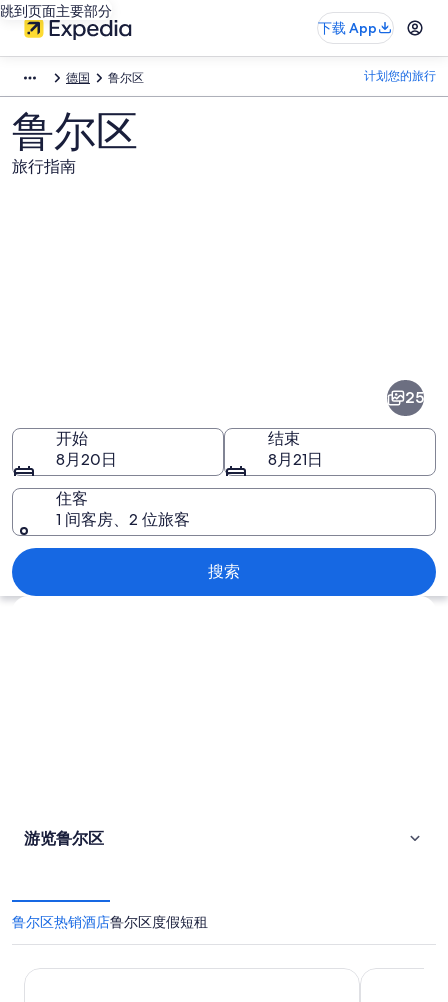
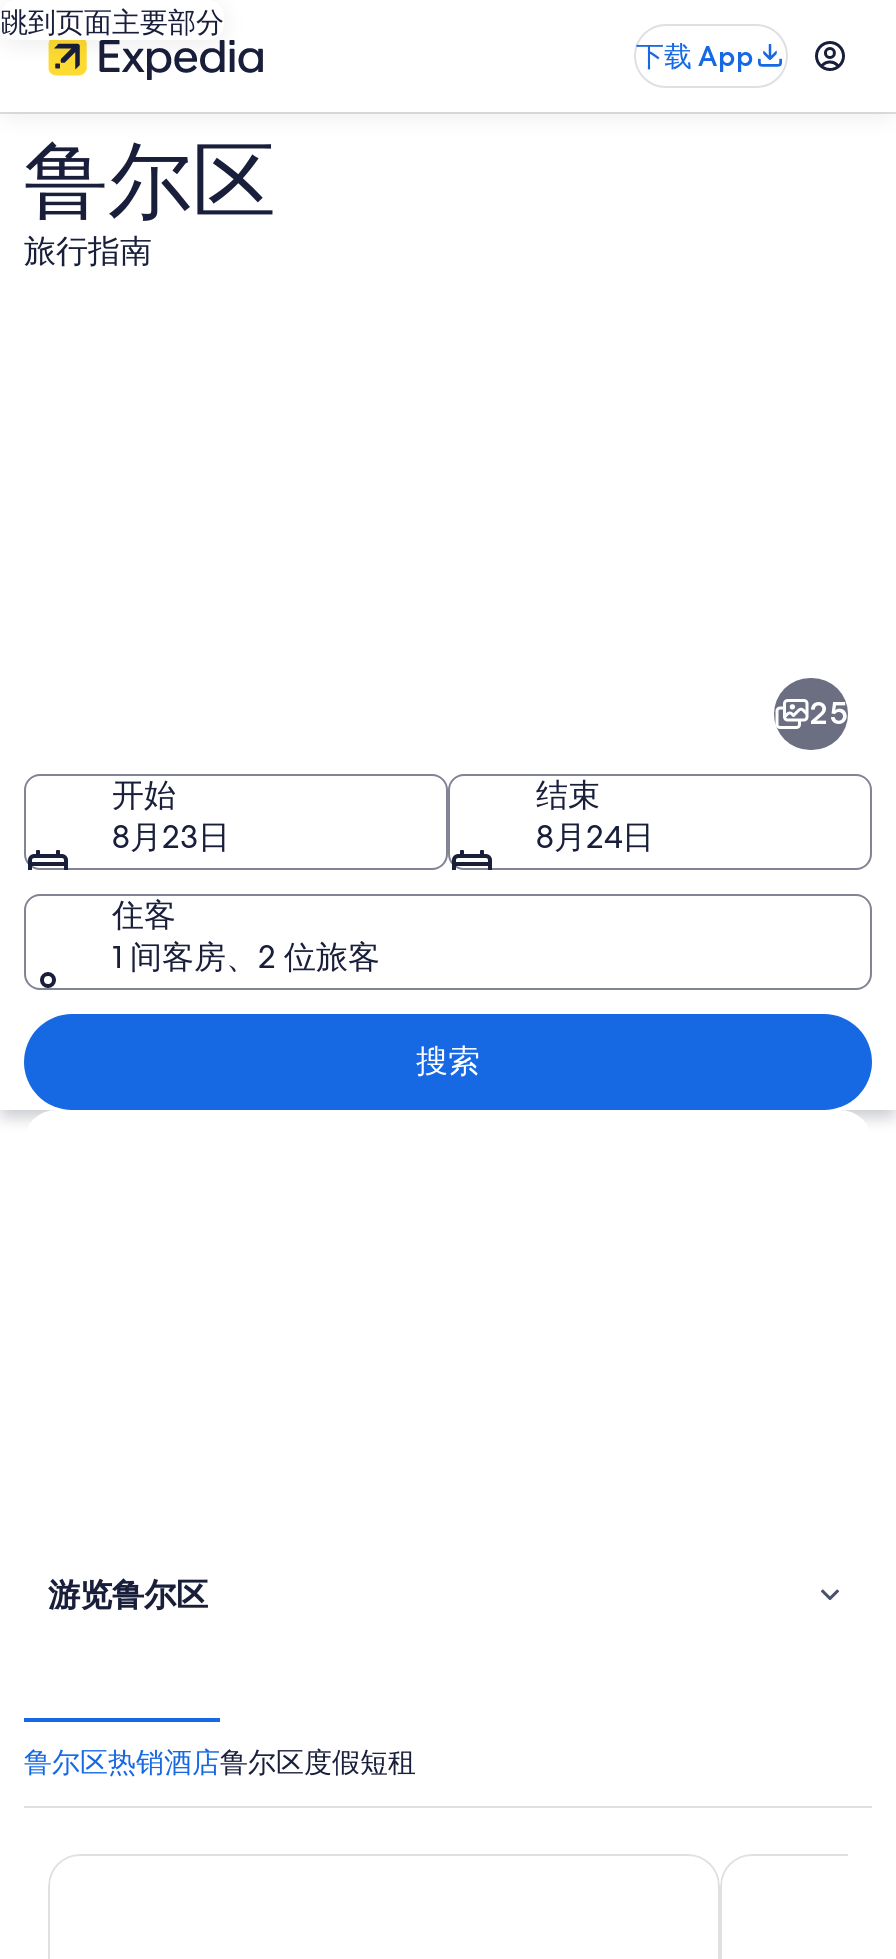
- 德国
- 鲁尔区
- 计划您的旅行

- 8月20日
+ 8月23日

- 8月21日
+ 8月24日
